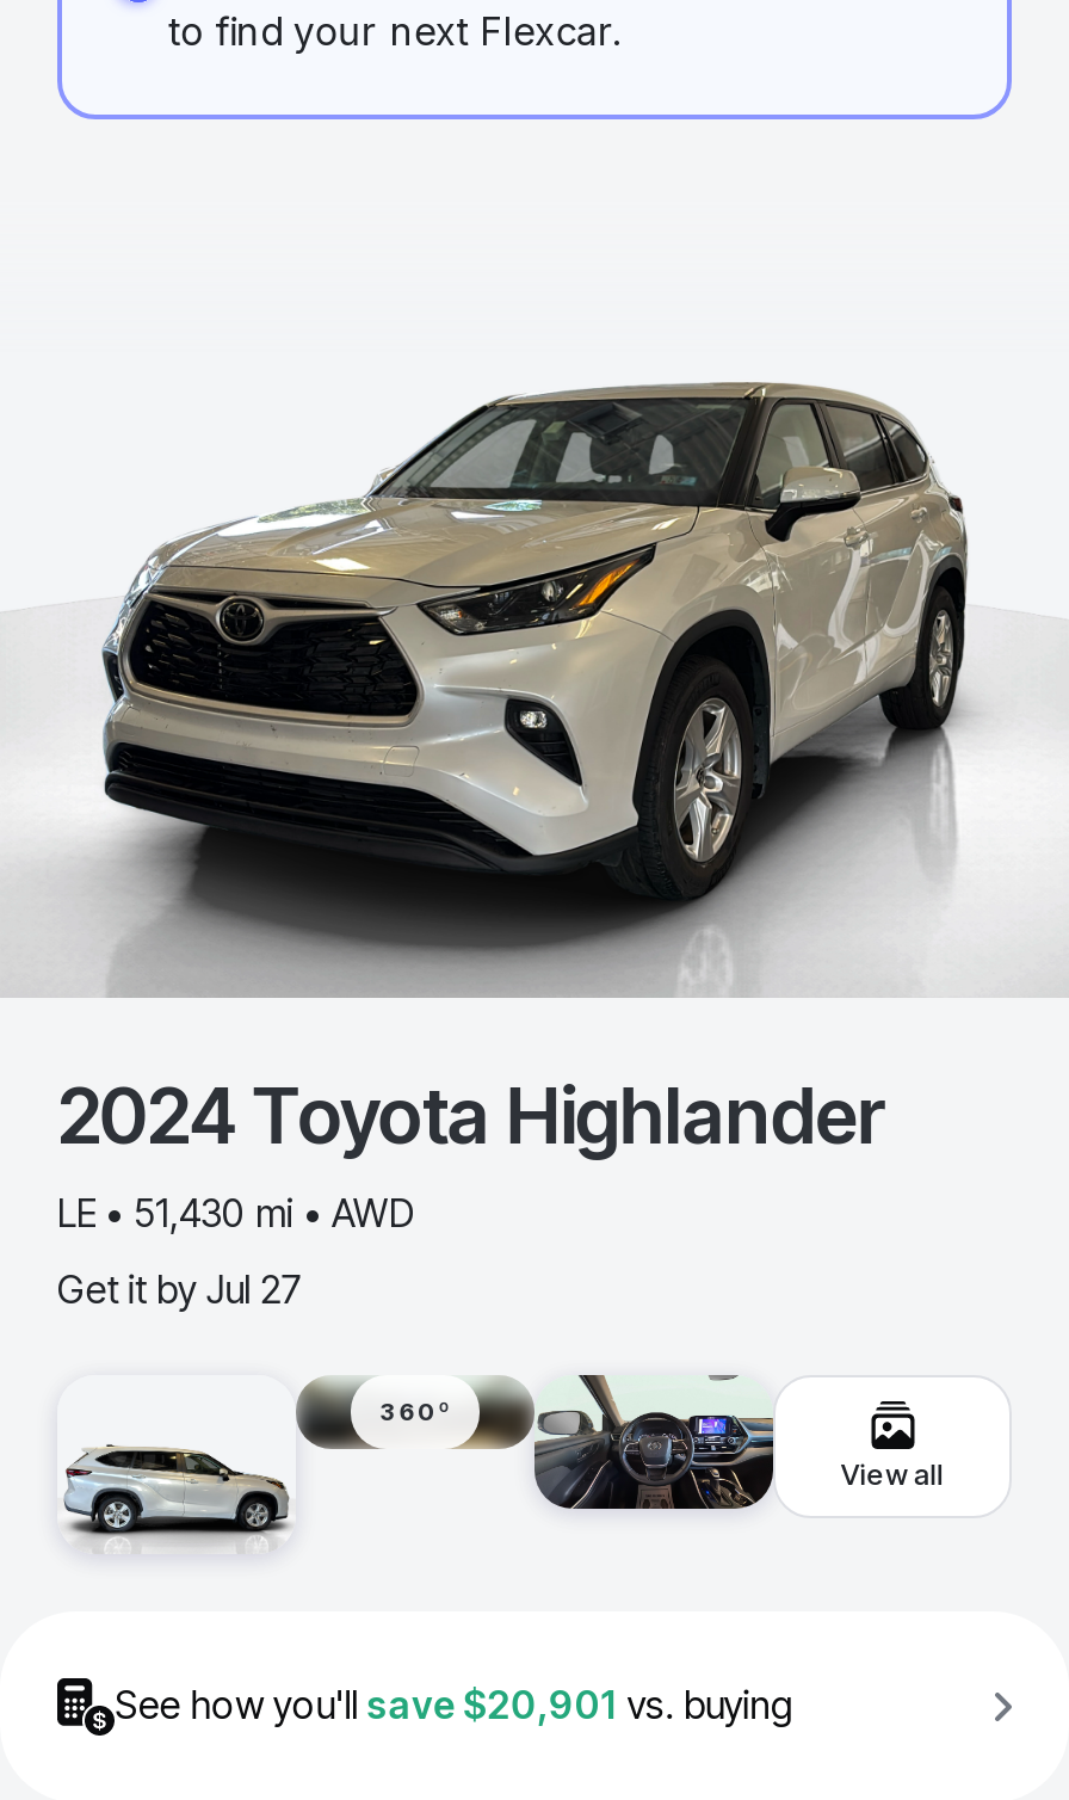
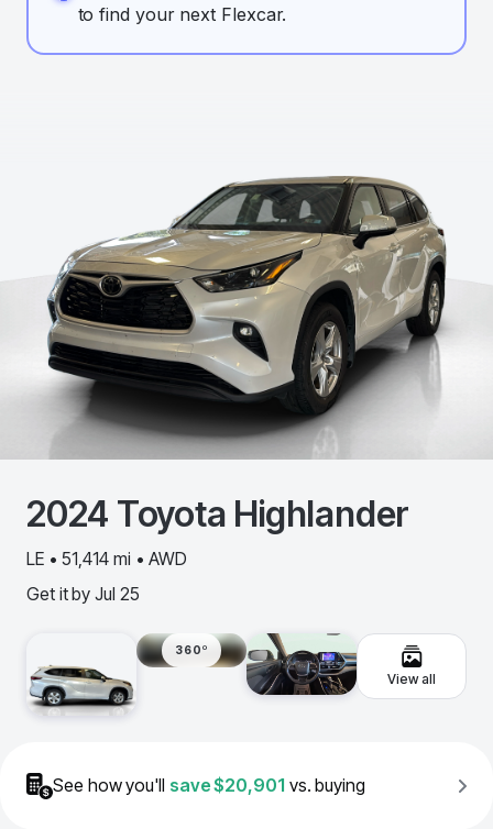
- LE • 51,430 mi • AWD
+ LE • 51,414 mi • AWD

- Get it by Jul 27
+ Get it by Jul 25
